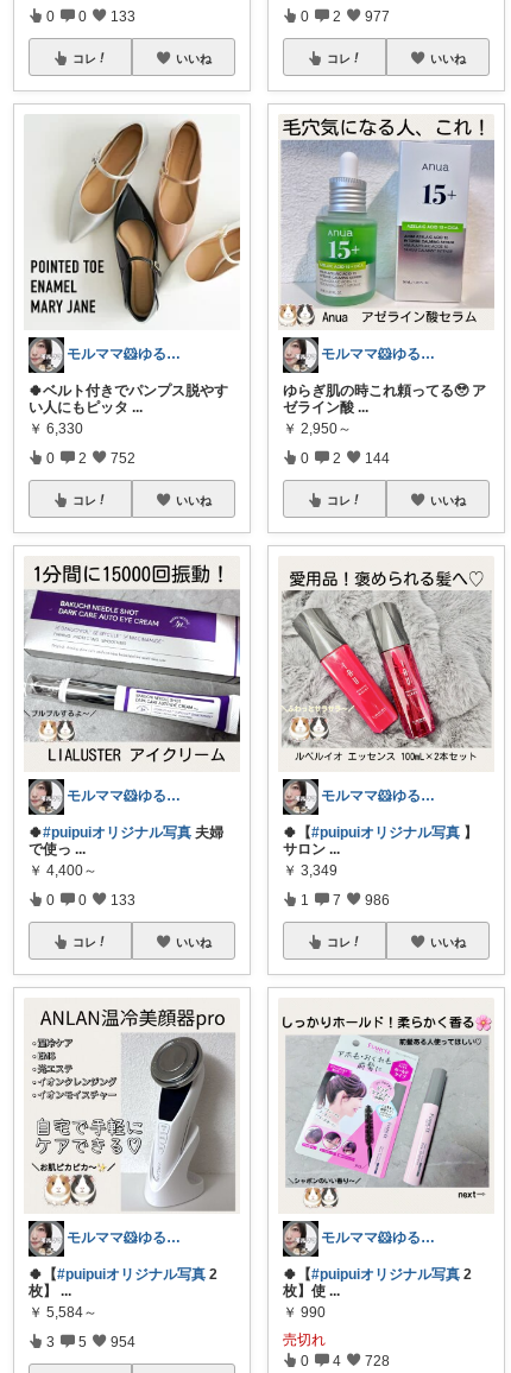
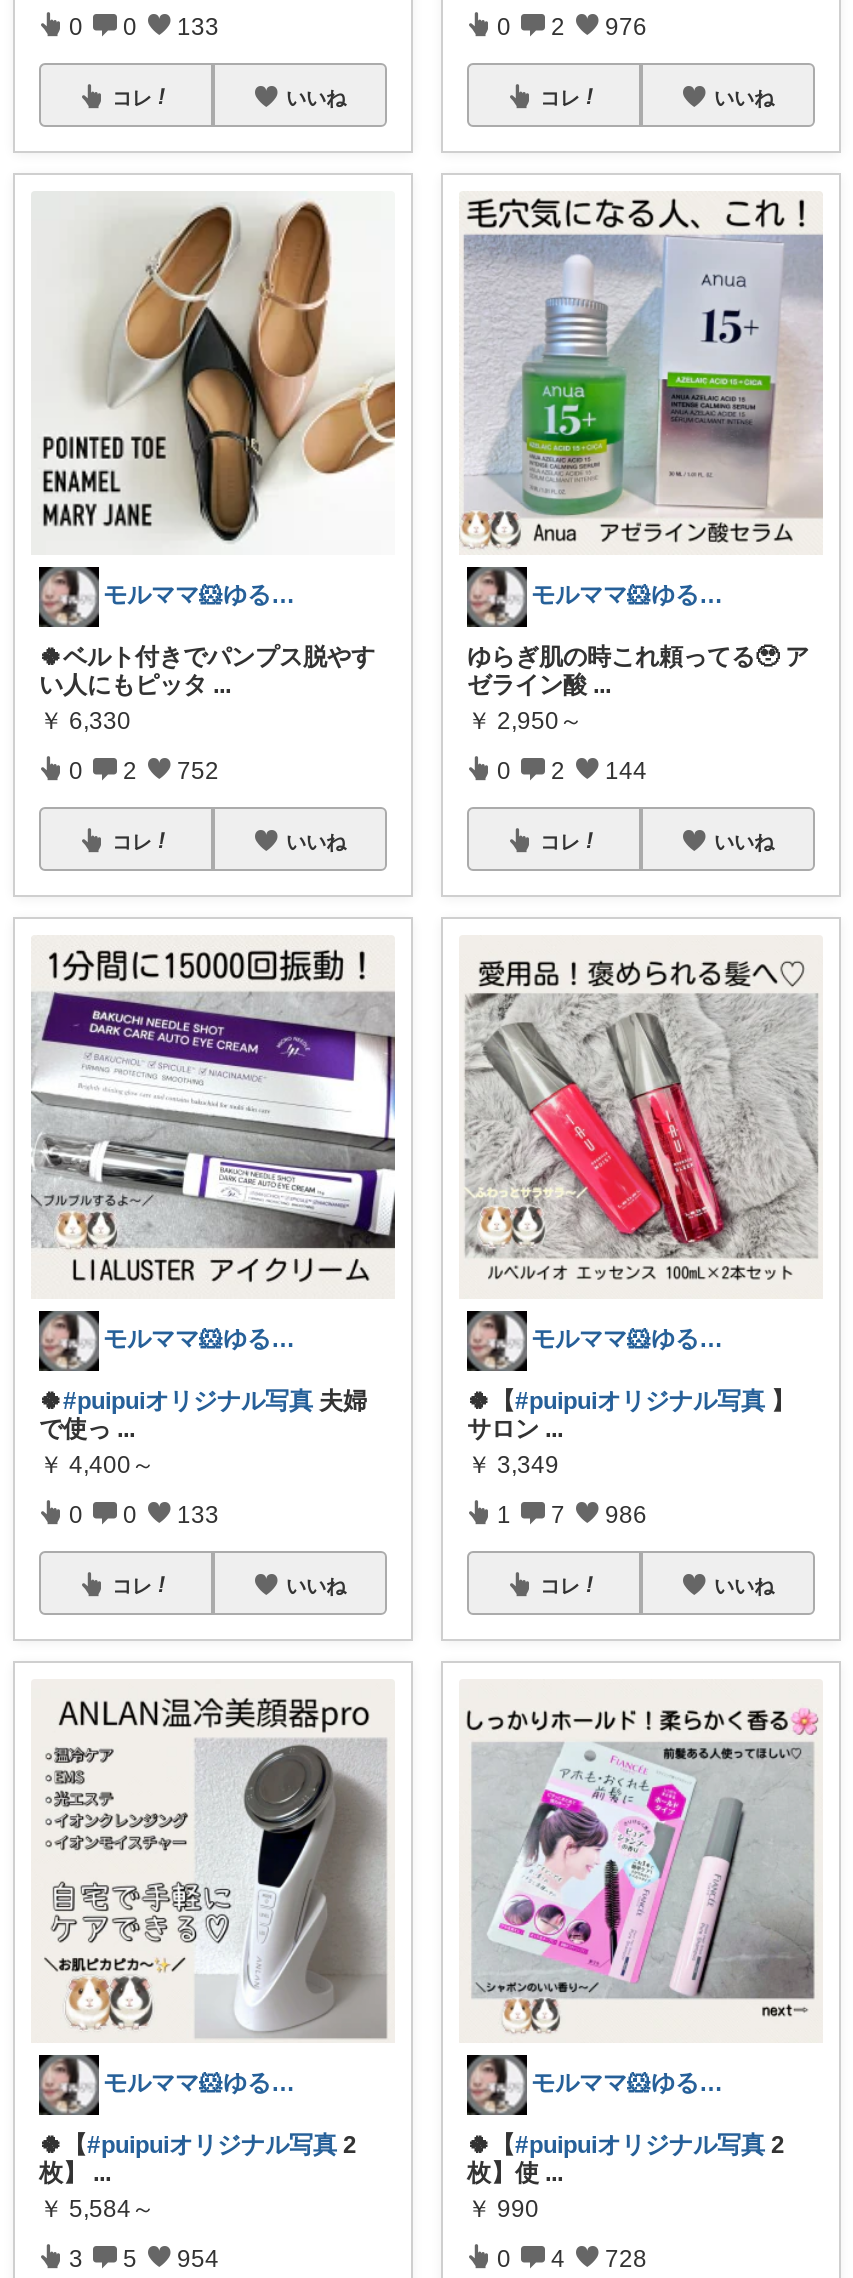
- 0 2 977
+ 0 2 976

- 売切れ
